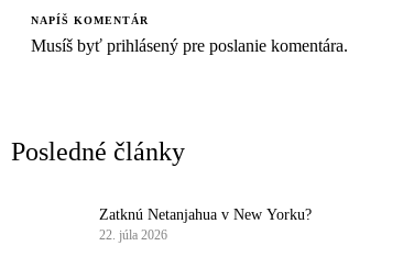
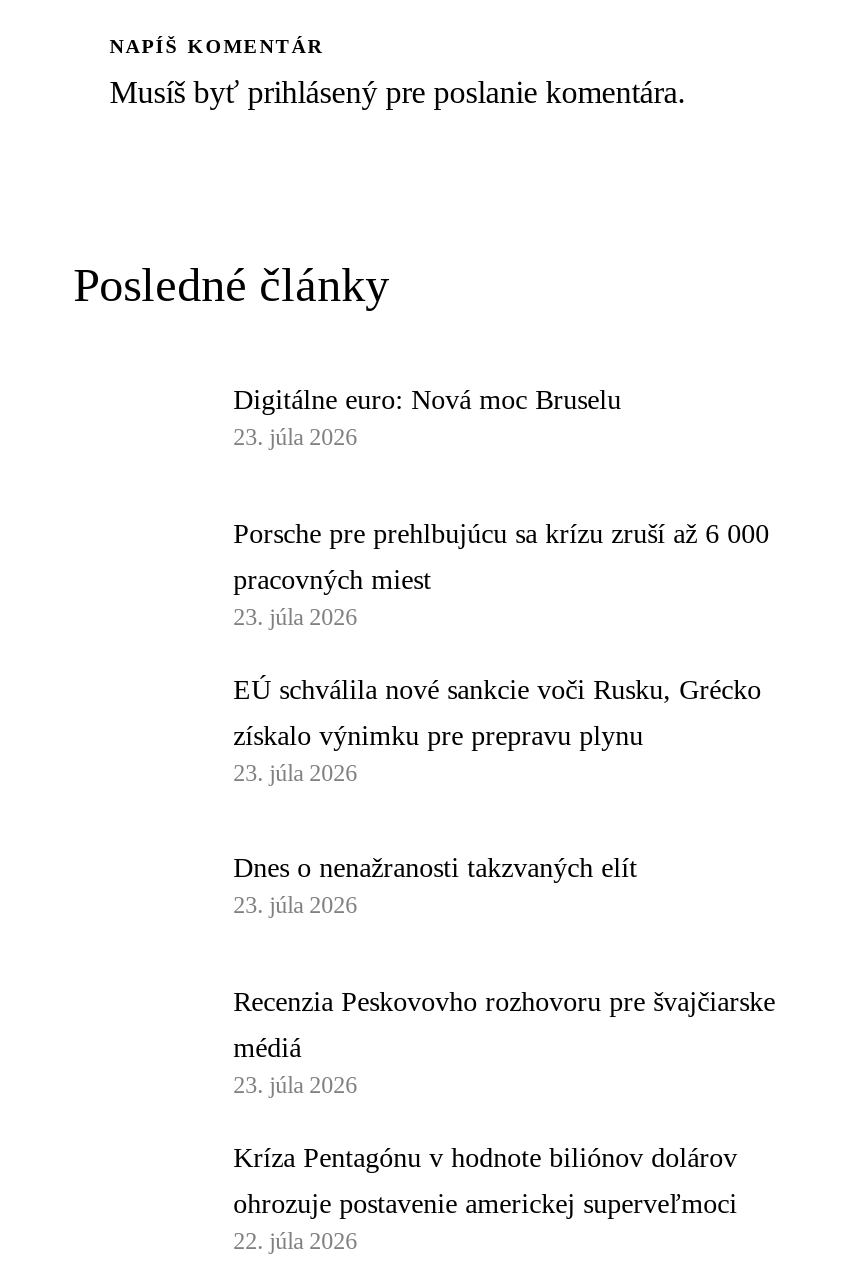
- Zatknú Netanjahua v New Yorku?
+ Digitálne euro: Nová moc Bruselu
+ 23. júla 2026
+ Porsche pre prehlbujúcu sa krízu zruší až 6 000
+ pracovných miest
+ 23. júla 2026
+ EÚ schválila nové sankcie voči Rusku, Grécko
+ získalo výnimku pre prepravu plynu
+ 23. júla 2026
+ Dnes o nenažranosti takzvaných elít
+ 23. júla 2026
+ Recenzia Peskovovho rozhovoru pre švajčiarske
+ médiá
+ 23. júla 2026
+ Kríza Pentagónu v hodnote biliónov dolárov
+ ohrozuje postavenie americkej superveľmoci
